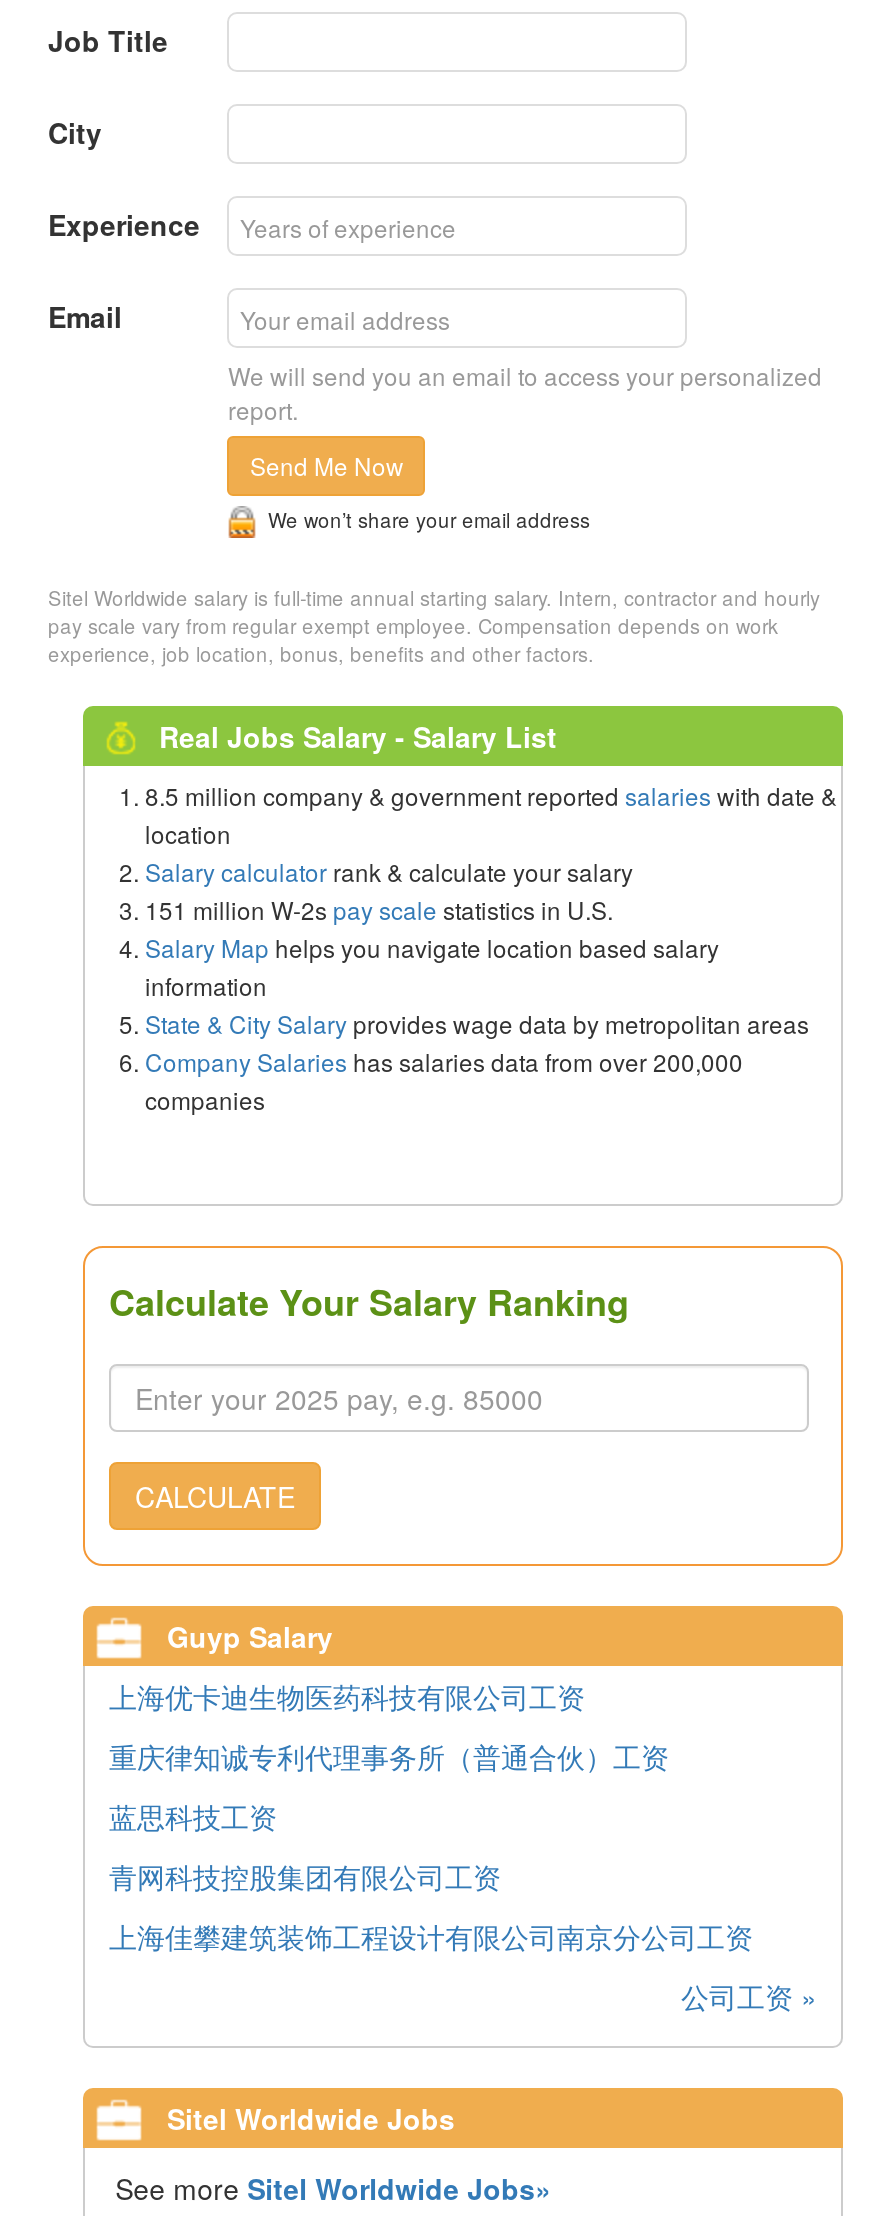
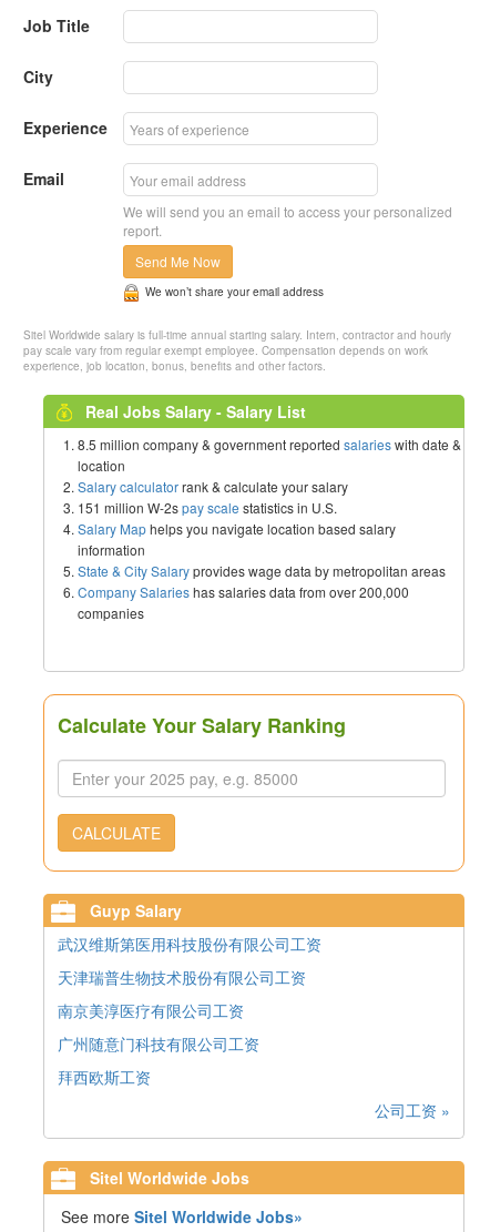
- 上海优卡迪生物医药科技有限公司工资
+ 武汉维斯第医用科技股份有限公司工资

- 重庆律知诚专利代理事务所（普通合伙）工资
+ 天津瑞普生物技术股份有限公司工资

- 蓝思科技工资
+ 南京美淳医疗有限公司工资

- 青网科技控股集团有限公司工资
+ 广州随意门科技有限公司工资

- 上海佳攀建筑装饰工程设计有限公司南京分公司工资
+ 拜西欧斯工资
